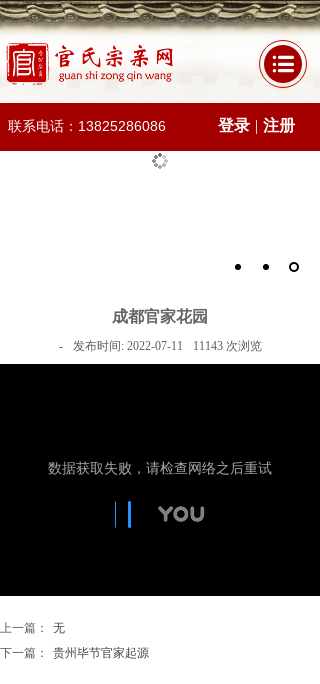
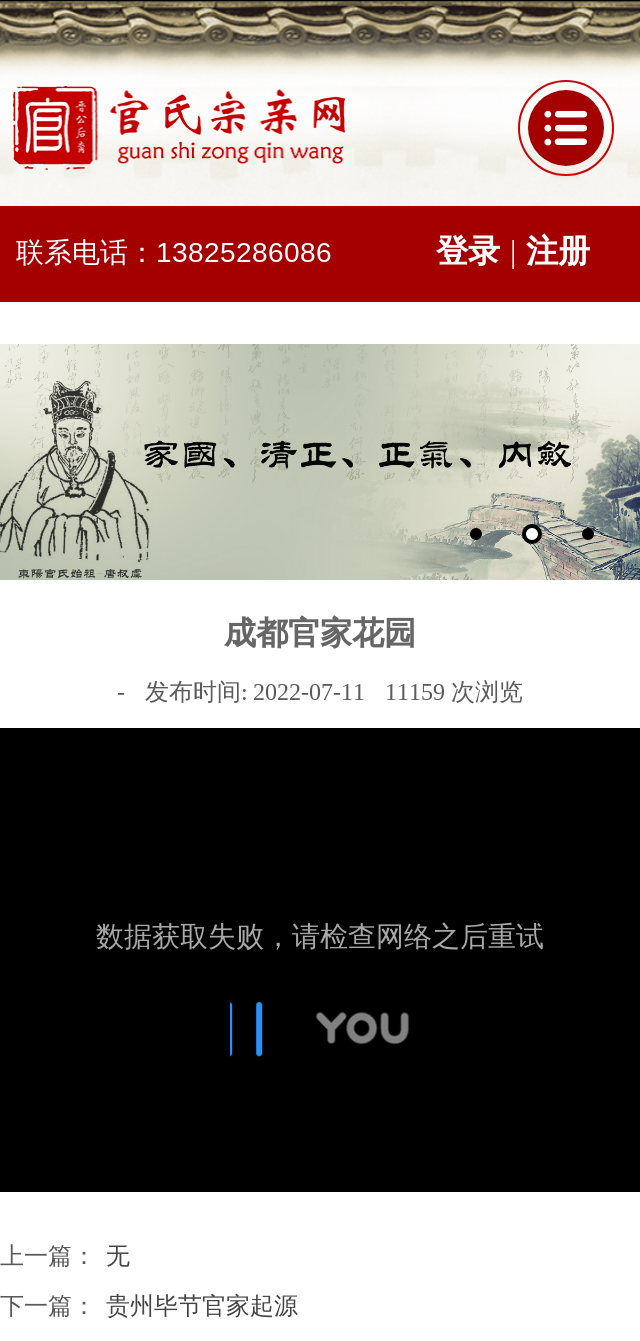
+ [image]

- 11143次浏览
+ 11159次浏览
